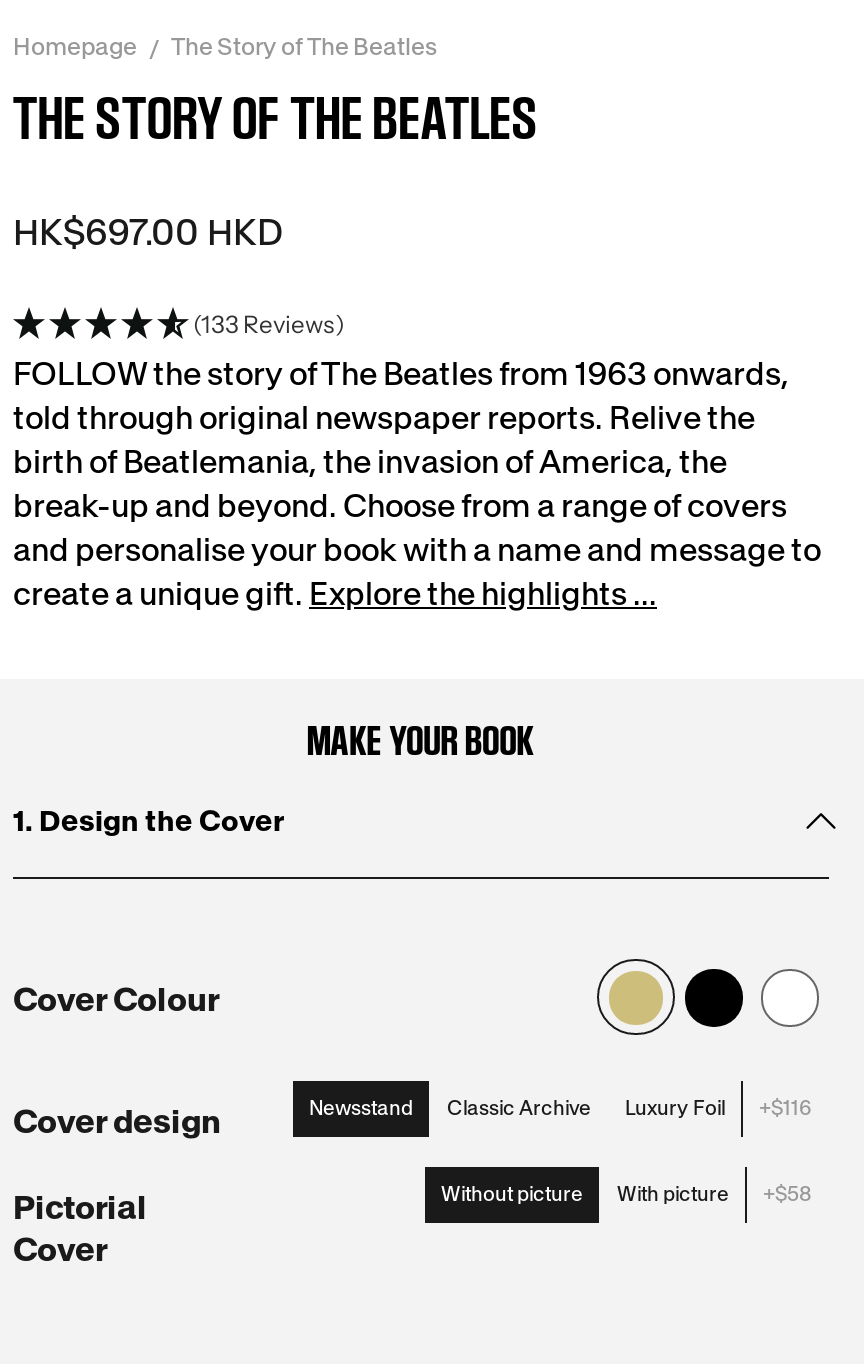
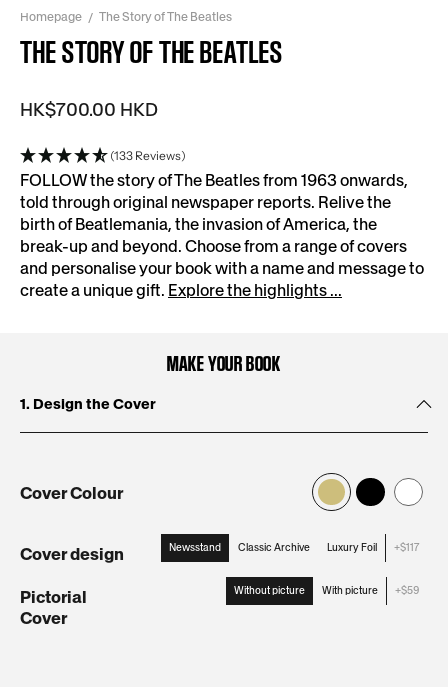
- HK$697.00 HKD
+ HK$700.00 HKD

- Newsstand Classic Archive Luxury Foil +$116
+ Newsstand Classic Archive Luxury Foil +$117

- Without picture With picture +$58
+ Without picture With picture +$59
